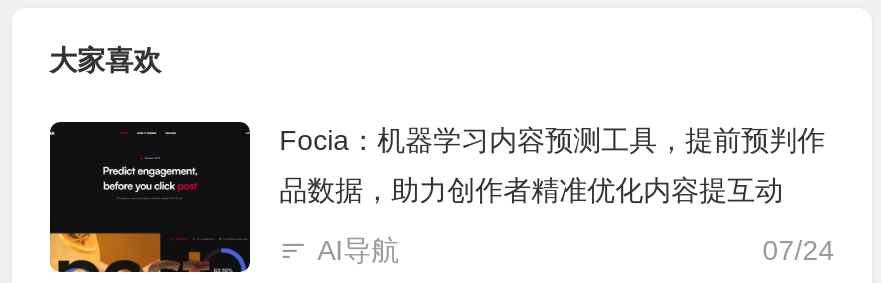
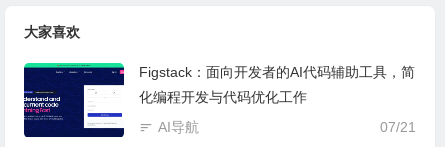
- [image]
- Focia：机器学习内容预测工具，提前预判作
+ [image]
+ Figstack：面向开发者的AI代码辅助工具，简

- 品数据，助力创作者精准优化内容提互动
+ 化编程开发与代码优化工作

- 07/24
+ 07/21
